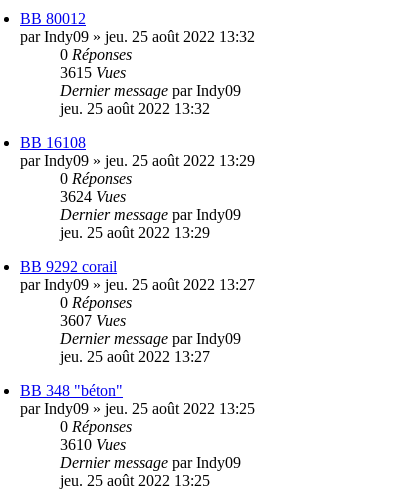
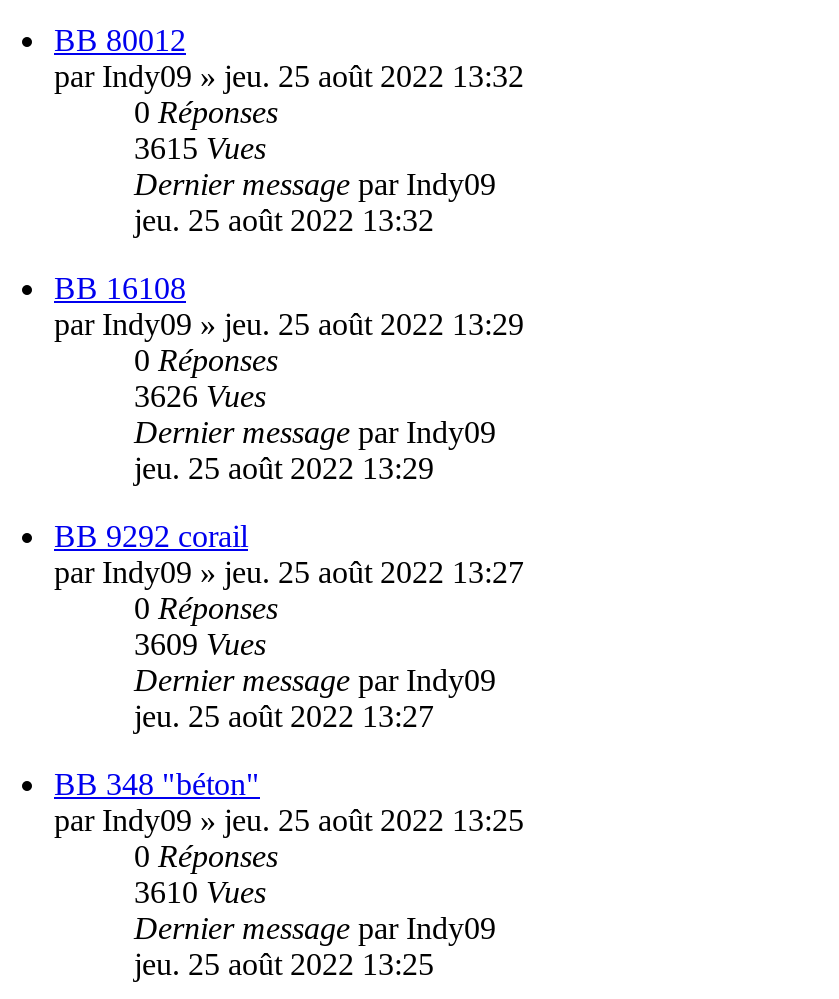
- 3624 Vues
+ 3626 Vues

- 3607 Vues
+ 3609 Vues
